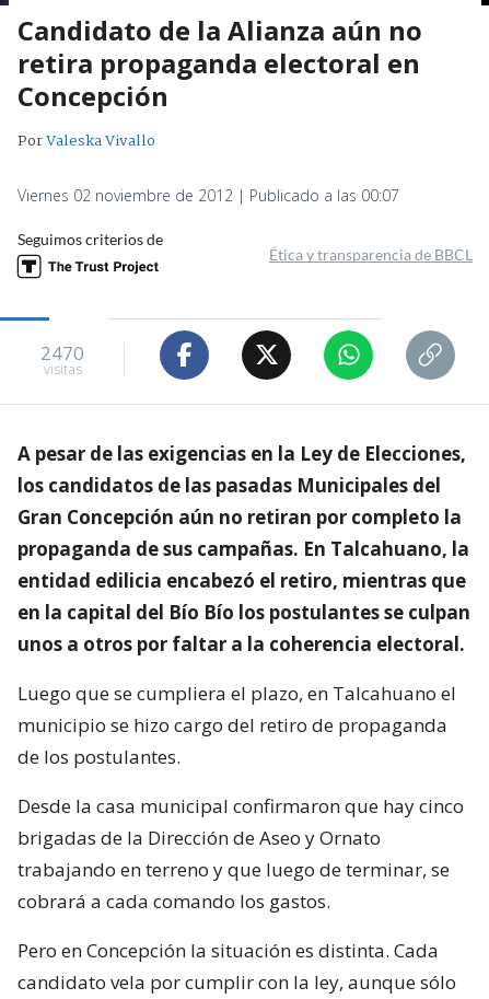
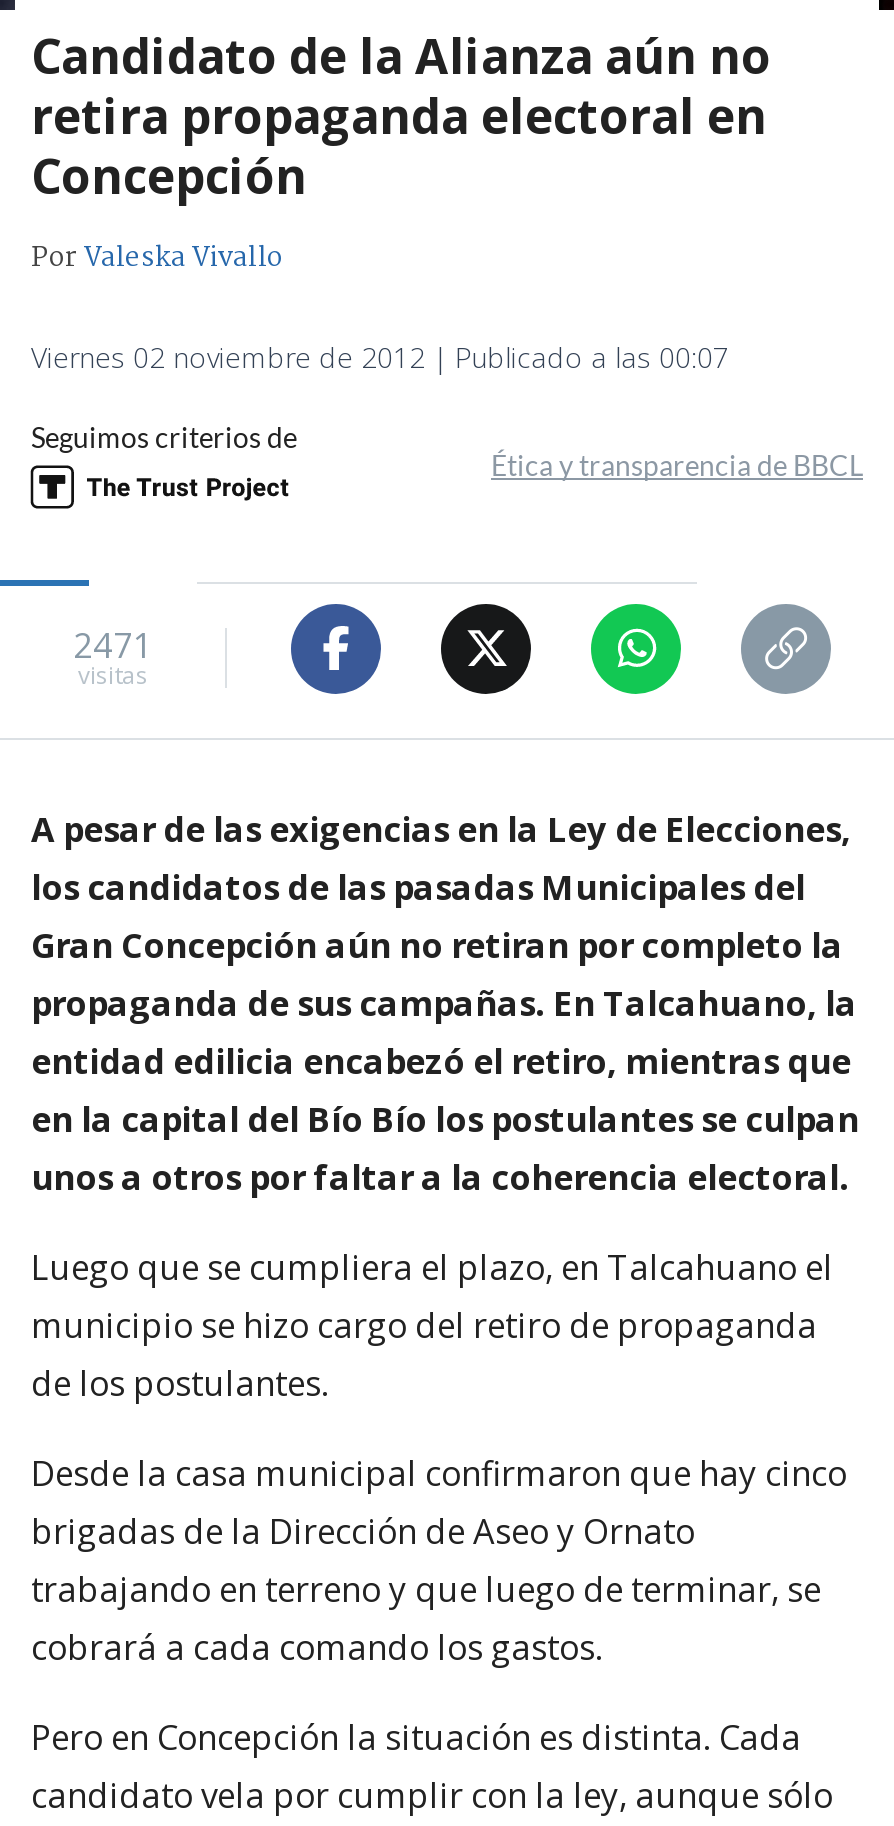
- 2470
+ 2471
